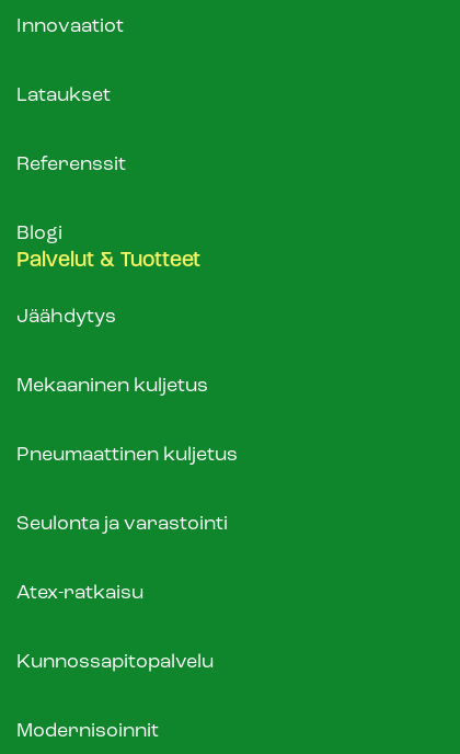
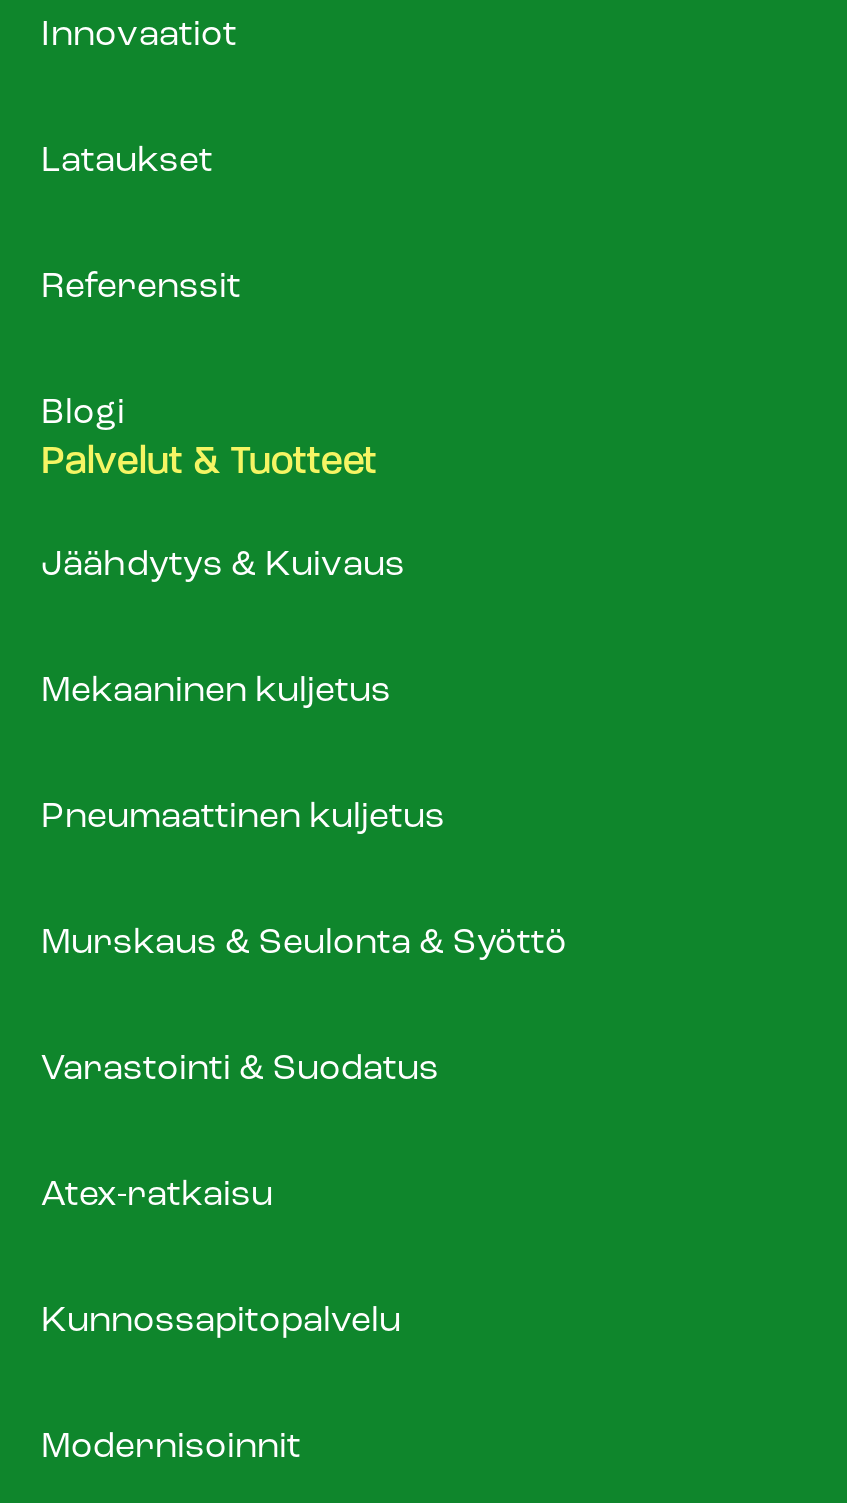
- Jäähdytys
+ Jäähdytys & Kuivaus

- Seulonta ja varastointi
+ Murskaus & Seulonta & Syöttö
+ Varastointi & Suodatus
